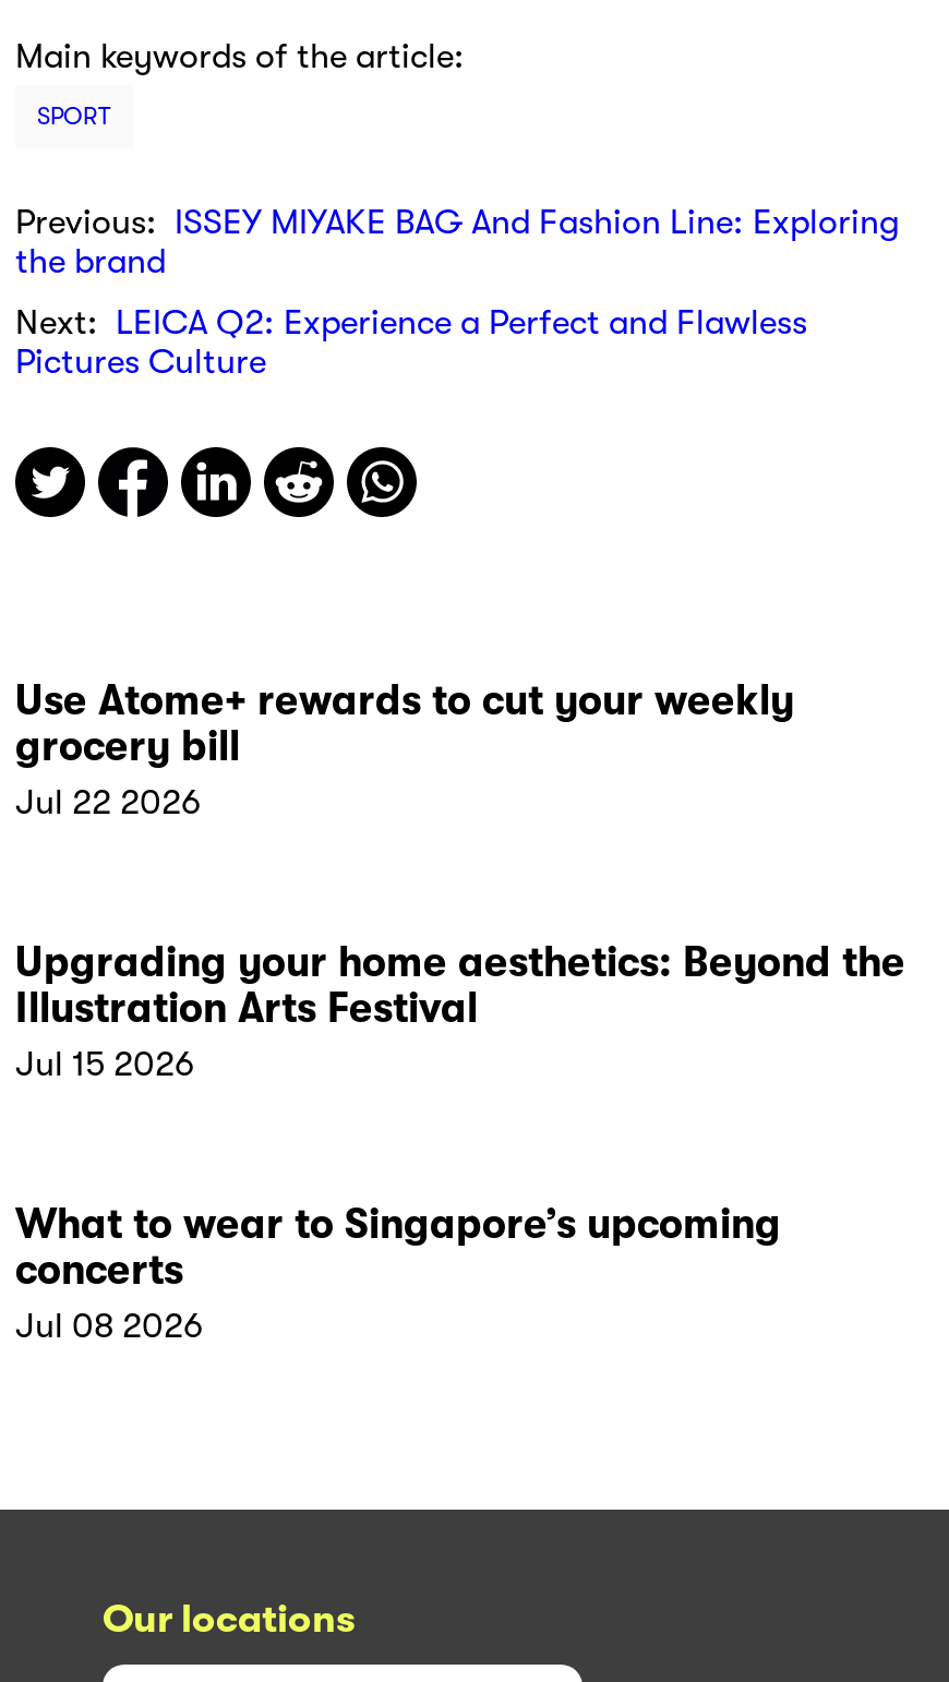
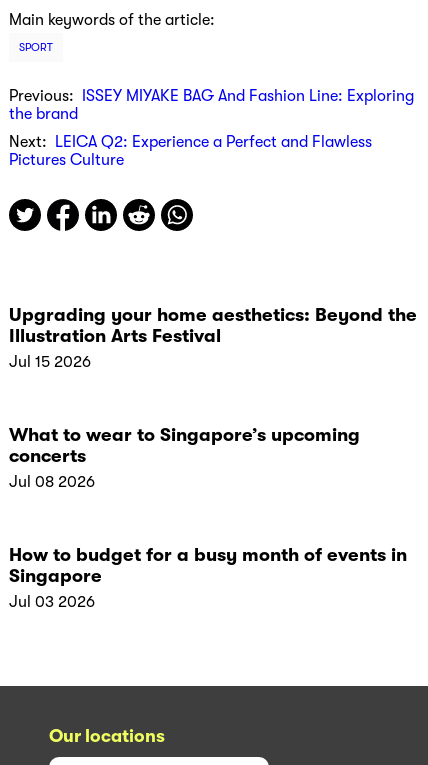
- Use Atome+ rewards to cut your weekly
- grocery bill
- Jul 22 2026

moved up: Upgrading your home aesthetics: Beyond the | Illustration Arts Festival | Jul 15 2026 | What to wear to Singapore’s upcoming | concerts | Jul 08 2026

+ How to budget for a busy month of events in
+ Singapore
+ Jul 03 2026
